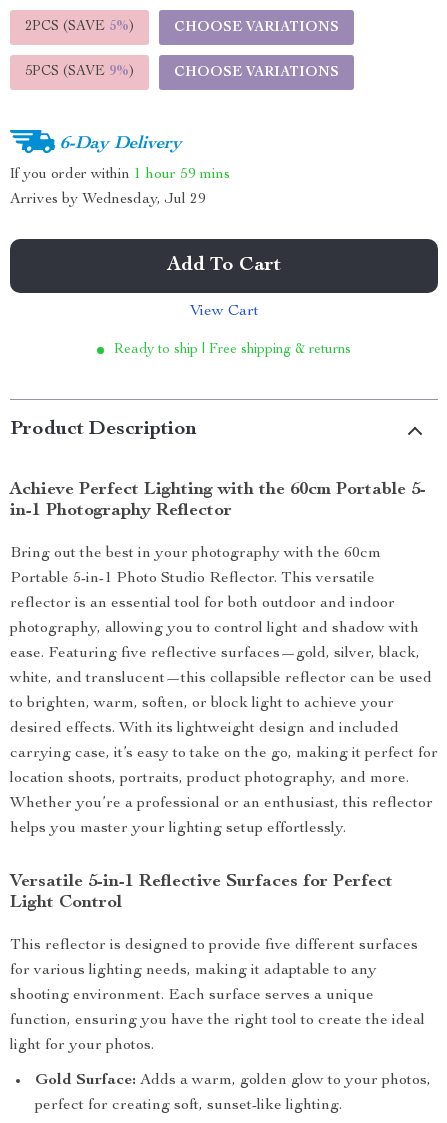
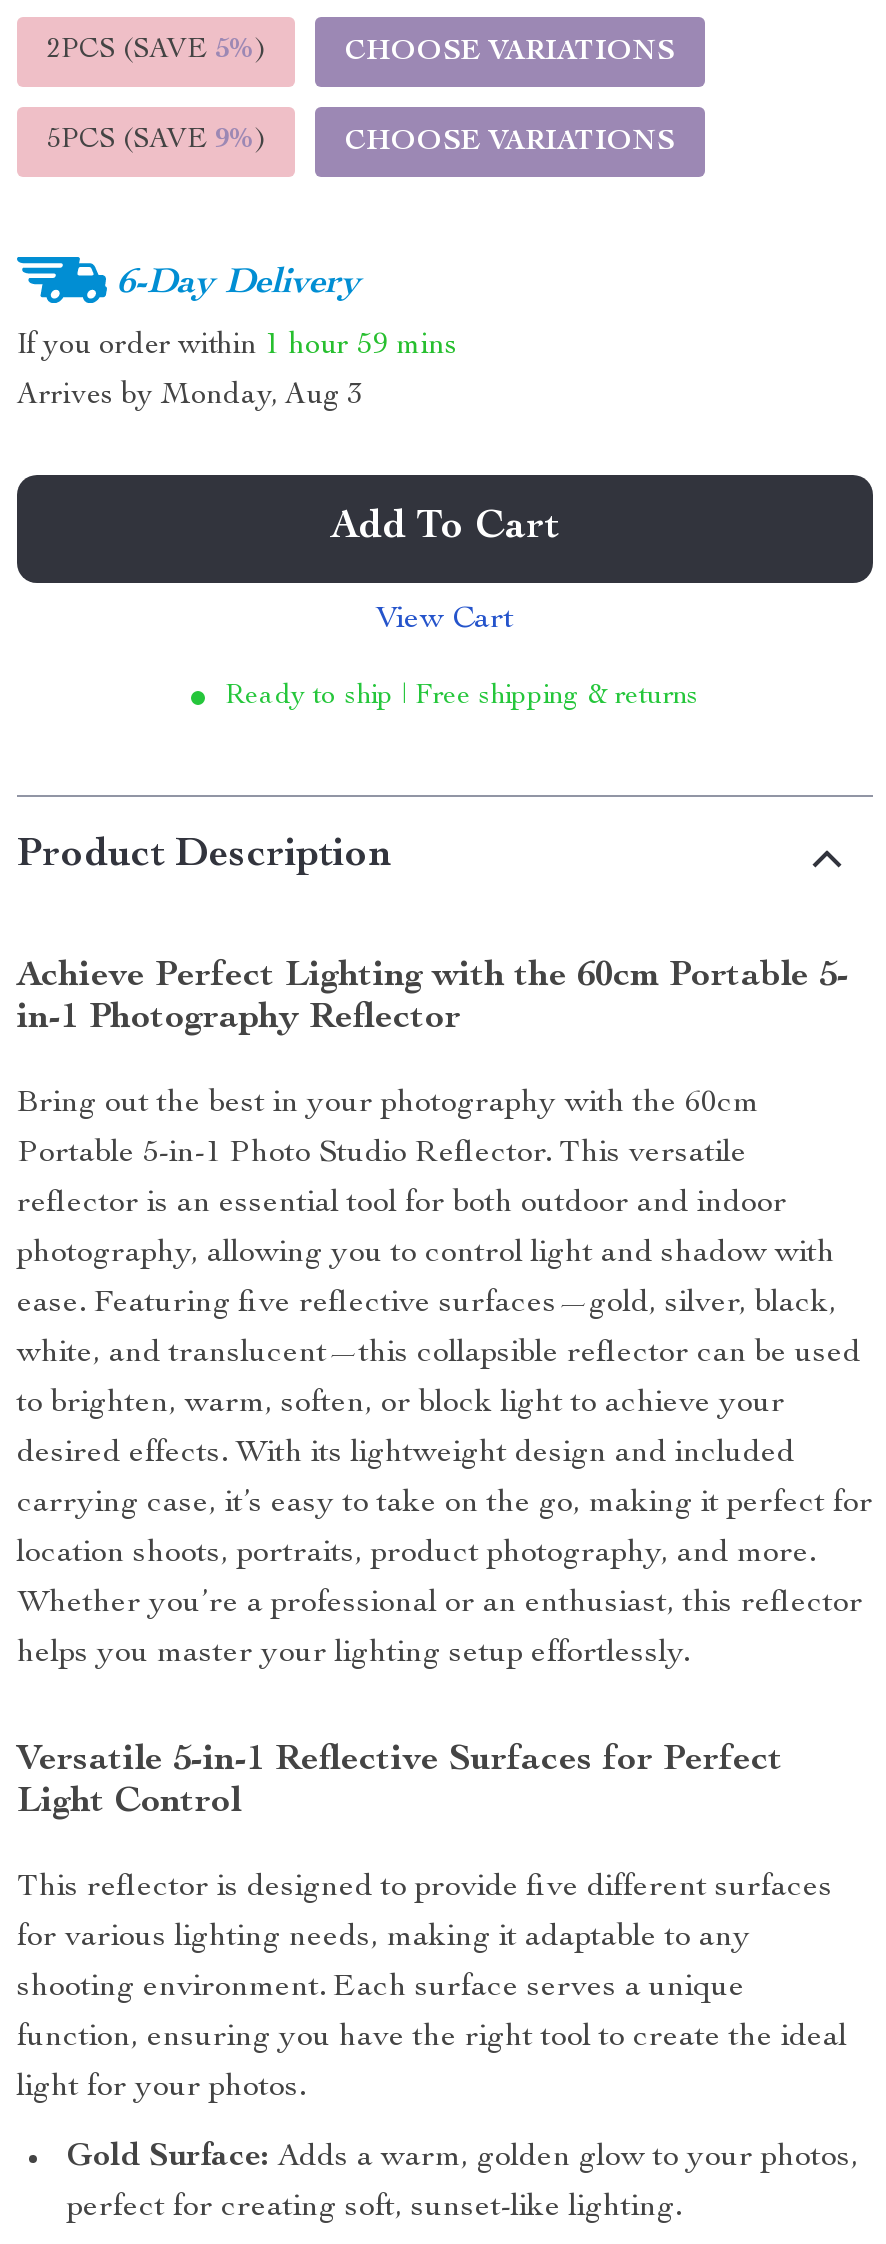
- Arrives by Wednesday, Jul 29
+ Arrives by Monday, Aug 3
